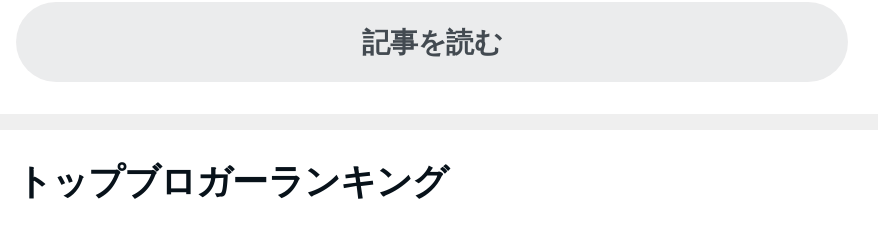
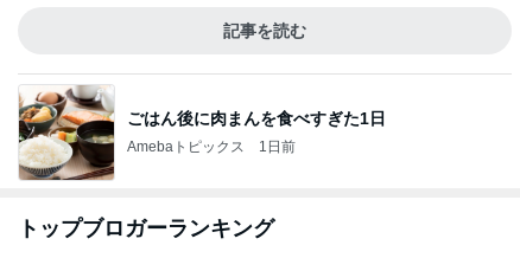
+ [image]
+ ごはん後に肉まんを食べすぎた1日
+ Amebaトピックス
+ 1日前
